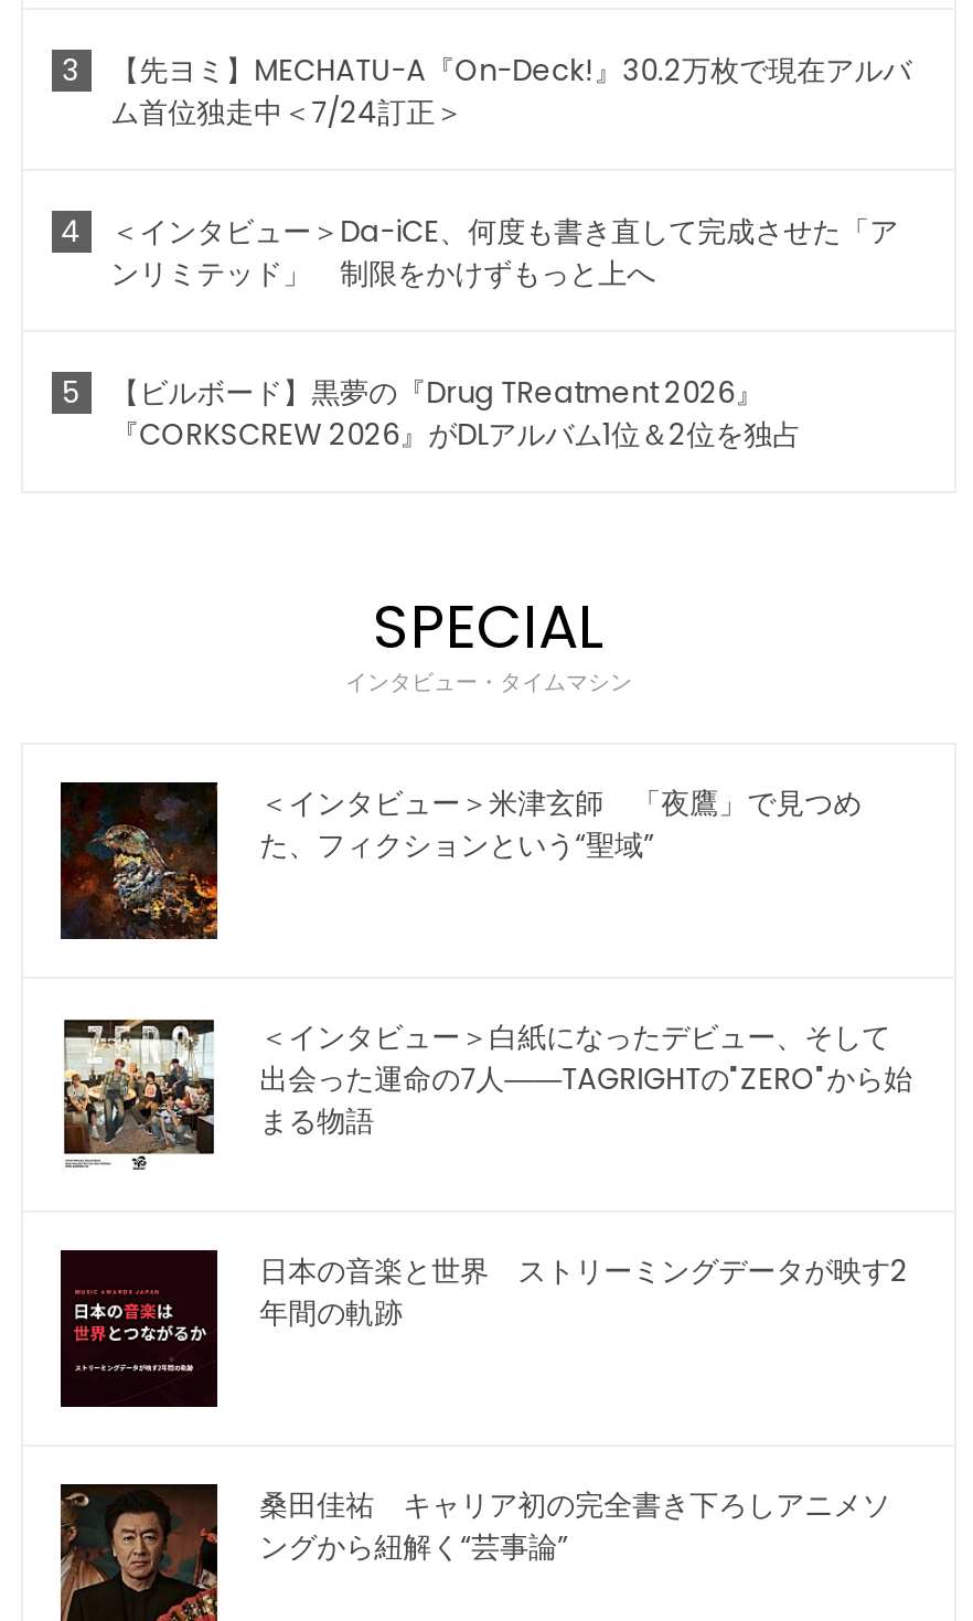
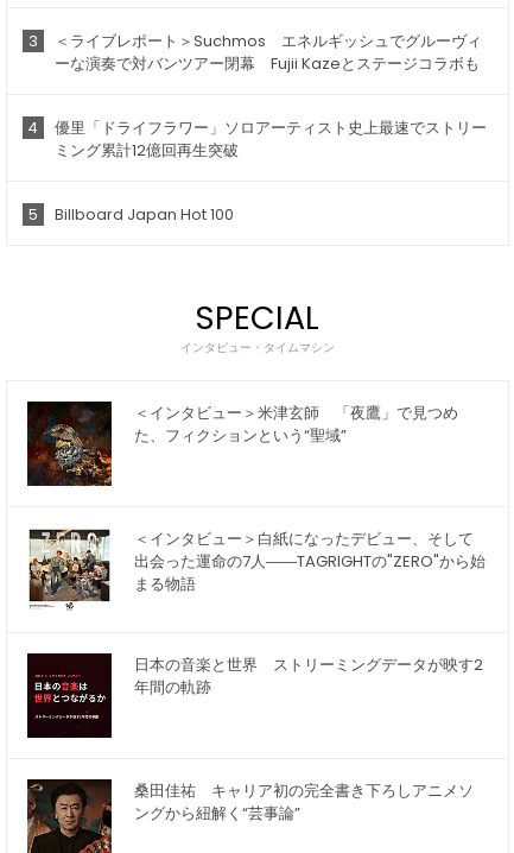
- 【先ヨミ】MECHATU-A『On-Deck!』30.2万枚で現在アルバ
- ム首位独走中＜7/24訂正＞
+ ＜ライブレポート＞Suchmos エネルギッシュでグルーヴィ
+ ーな演奏で対バンツアー閉幕 Fujii Kazeとステージコラボも

- ＜インタビュー＞Da-iCE、何度も書き直して完成させた「ア
- ンリミテッド」 制限をかけずもっと上へ
+ 優里「ドライフラワー」ソロアーティスト史上最速でストリー
+ ミング累計12億回再生突破

- 【ビルボード】黒夢の『Drug TReatment 2026』
- 『CORKSCREW 2026』がDLアルバム1位＆2位を独占
+ Billboard Japan Hot 100
